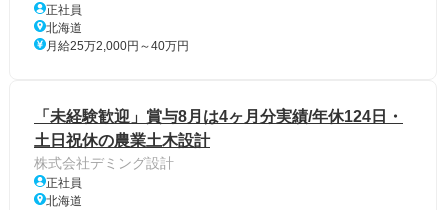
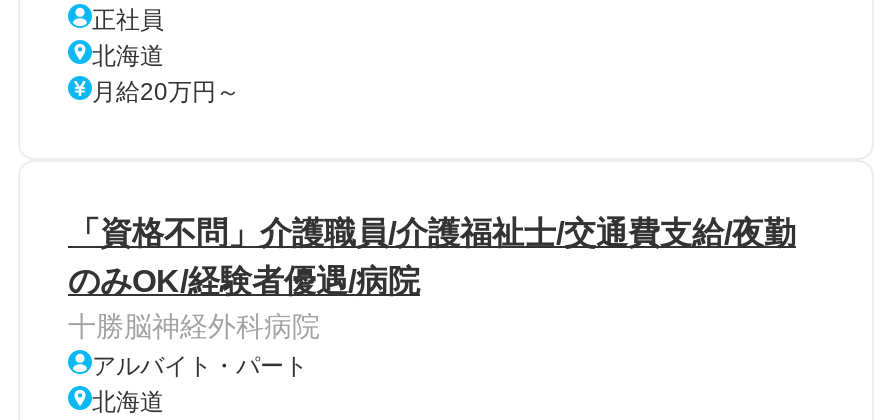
- 月給25万2,000円～40万円
+ 月給20万円～

- 「未経験歓迎」賞与8月は4ヶ月分実績/年休124日・
- 土日祝休の農業土木設計
- 株式会社デミング設計
- 正社員
+ 「資格不問」介護職員/介護福祉士/交通費支給/夜勤
+ のみOK/経験者優遇/病院
+ 十勝脳神経外科病院
+ アルバイト・パート
